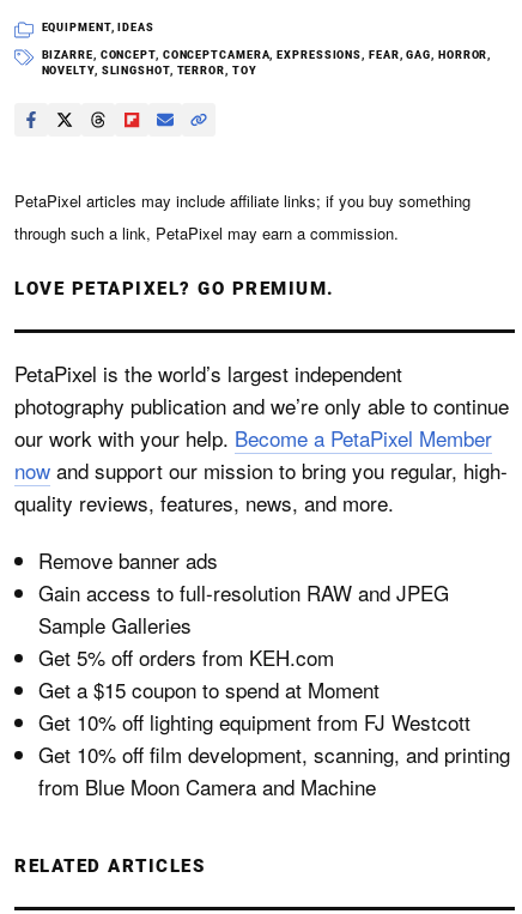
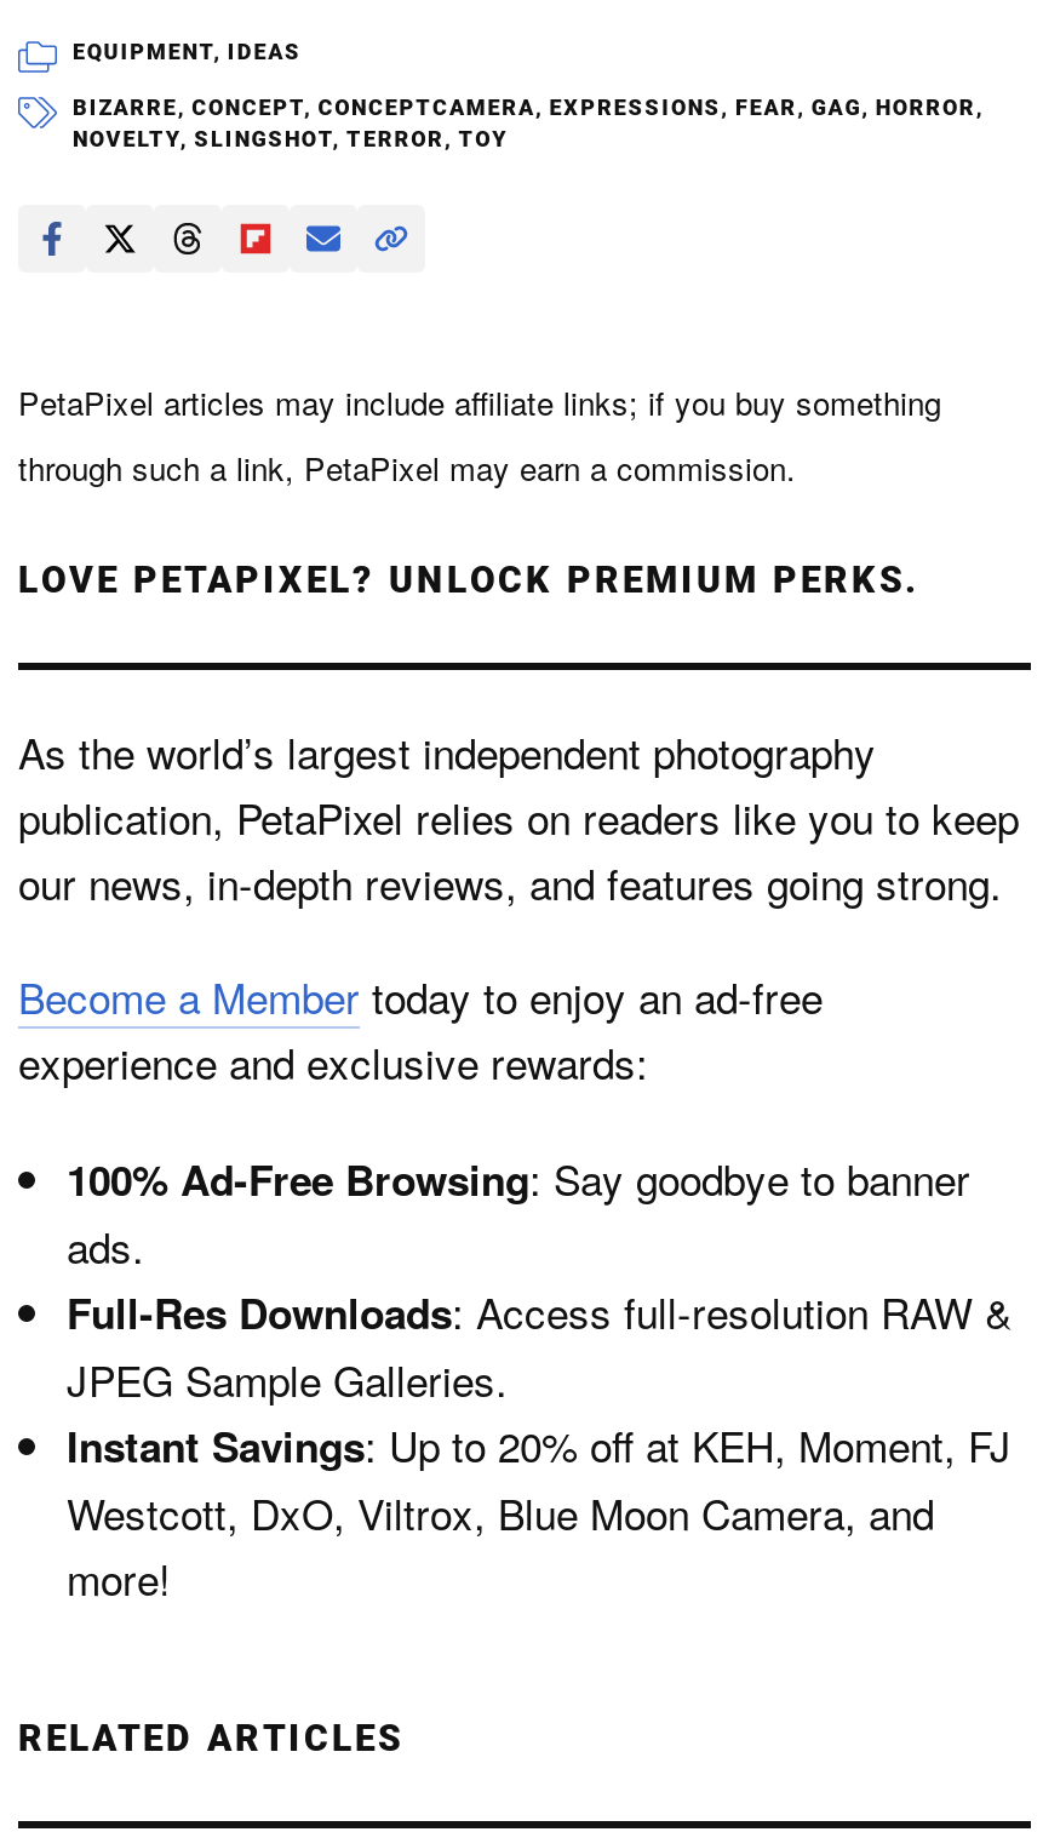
- LOVE PETAPIXEL? GO PREMIUM.
- PetaPixel is the world’s largest independent
- photography publication and we’re only able to continue
- our work with your help. Become a PetaPixel Member
- now and support our mission to bring you regular, high-
- quality reviews, features, news, and more.
- Remove banner ads
- Gain access to full-resolution RAW and JPEG
- Sample Galleries
- Get 5% off orders from KEH.com
- Get a $15 coupon to spend at Moment
- Get 10% off lighting equipment from FJ Westcott
- Get 10% off film development, scanning, and printing
- from Blue Moon Camera and Machine
+ LOVE PETAPIXEL? UNLOCK PREMIUM PERKS.
+ As the world’s largest independent photography
+ publication, PetaPixel relies on readers like you to keep
+ our news, in-depth reviews, and features going strong.
+ Become a Member today to enjoy an ad-free
+ experience and exclusive rewards:
+ 100% Ad-Free Browsing: Say goodbye to banner
+ ads.
+ Full-Res Downloads: Access full-resolution RAW &
+ JPEG Sample Galleries.
+ Instant Savings: Up to 20% off at KEH, Moment, FJ
+ Westcott, DxO, Viltrox, Blue Moon Camera, and
+ more!
